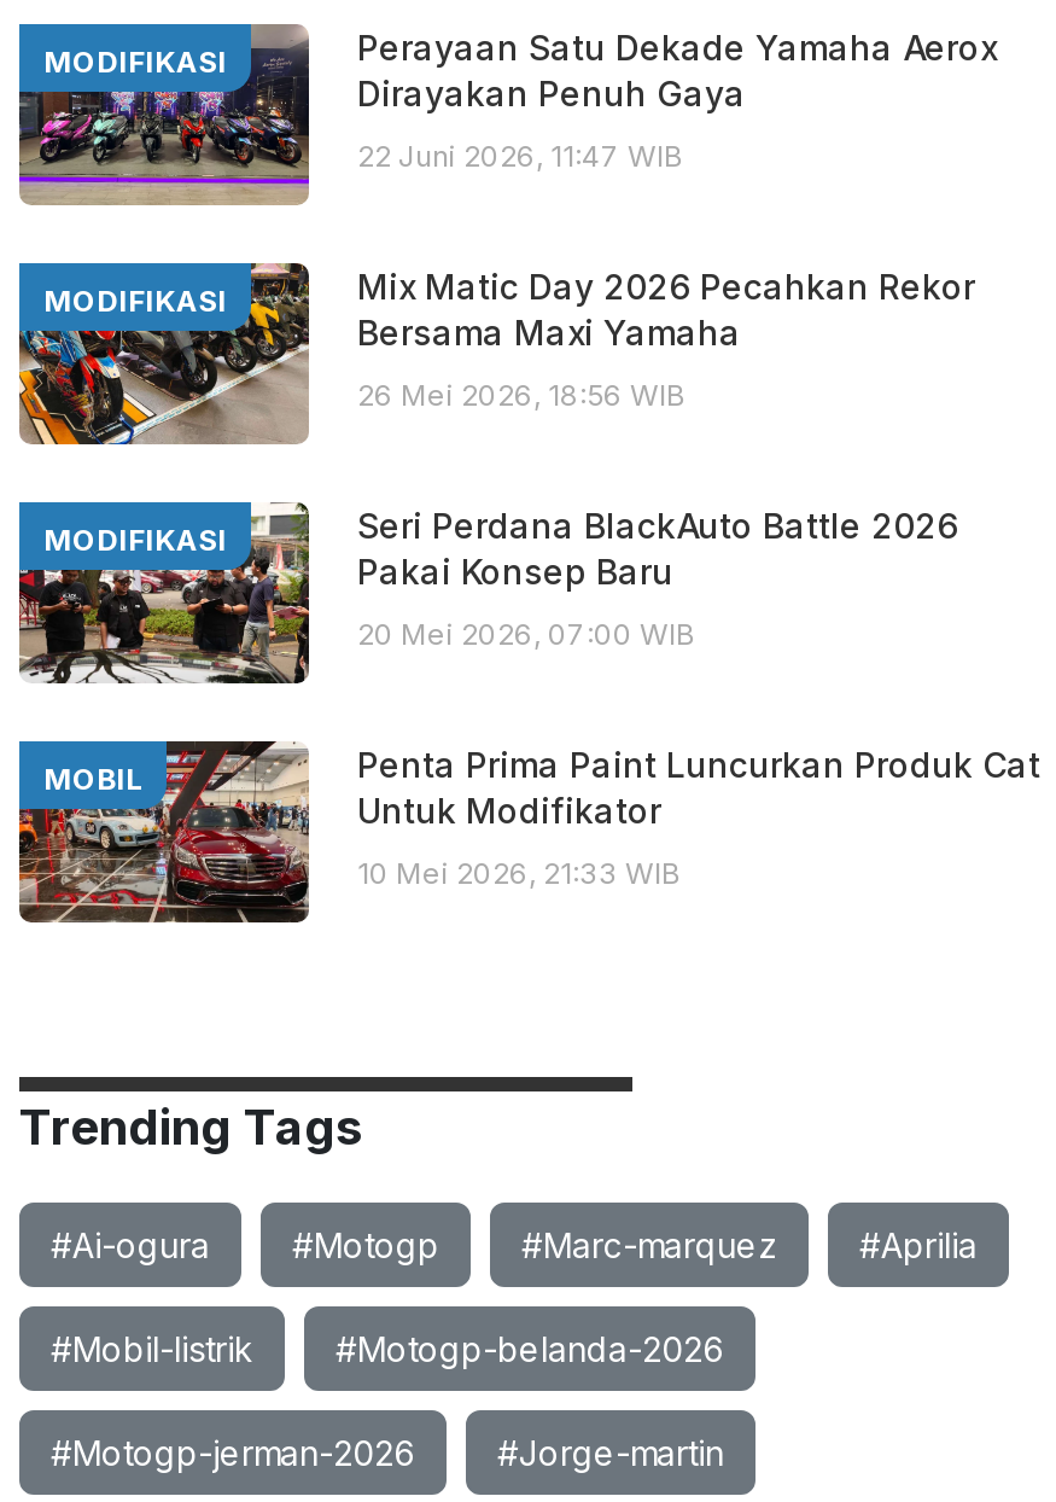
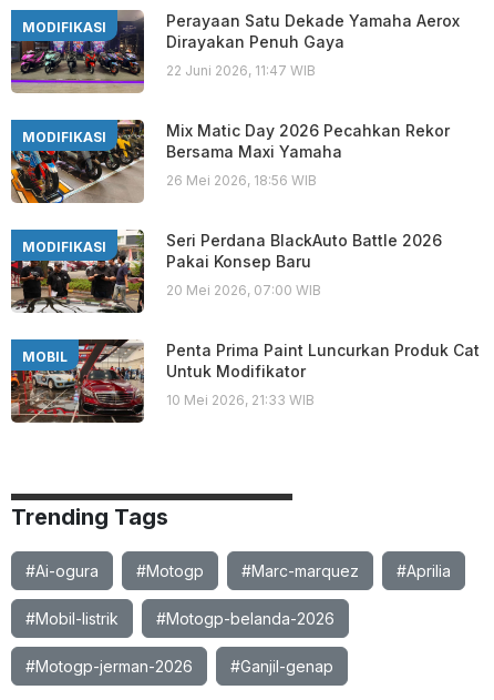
- #Jorge-martin
+ #Ganjil-genap
